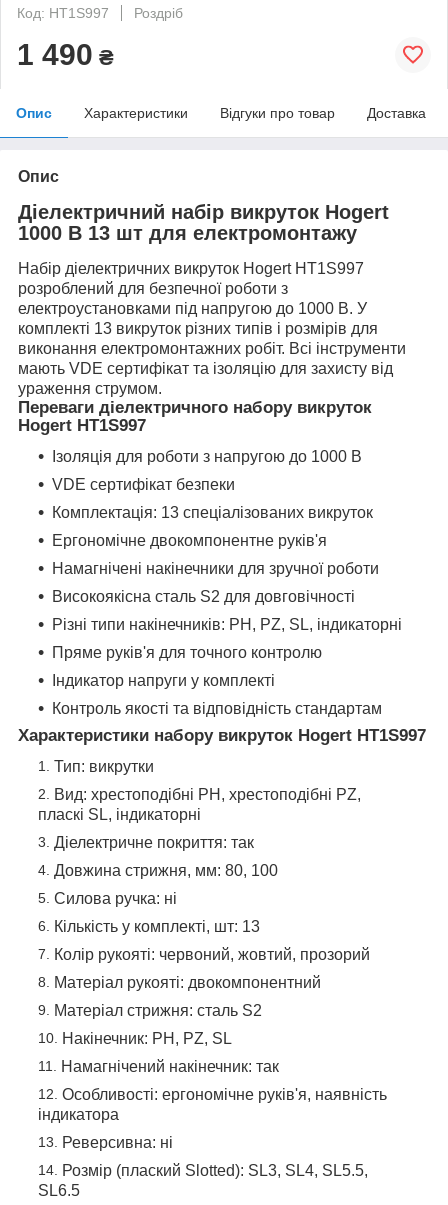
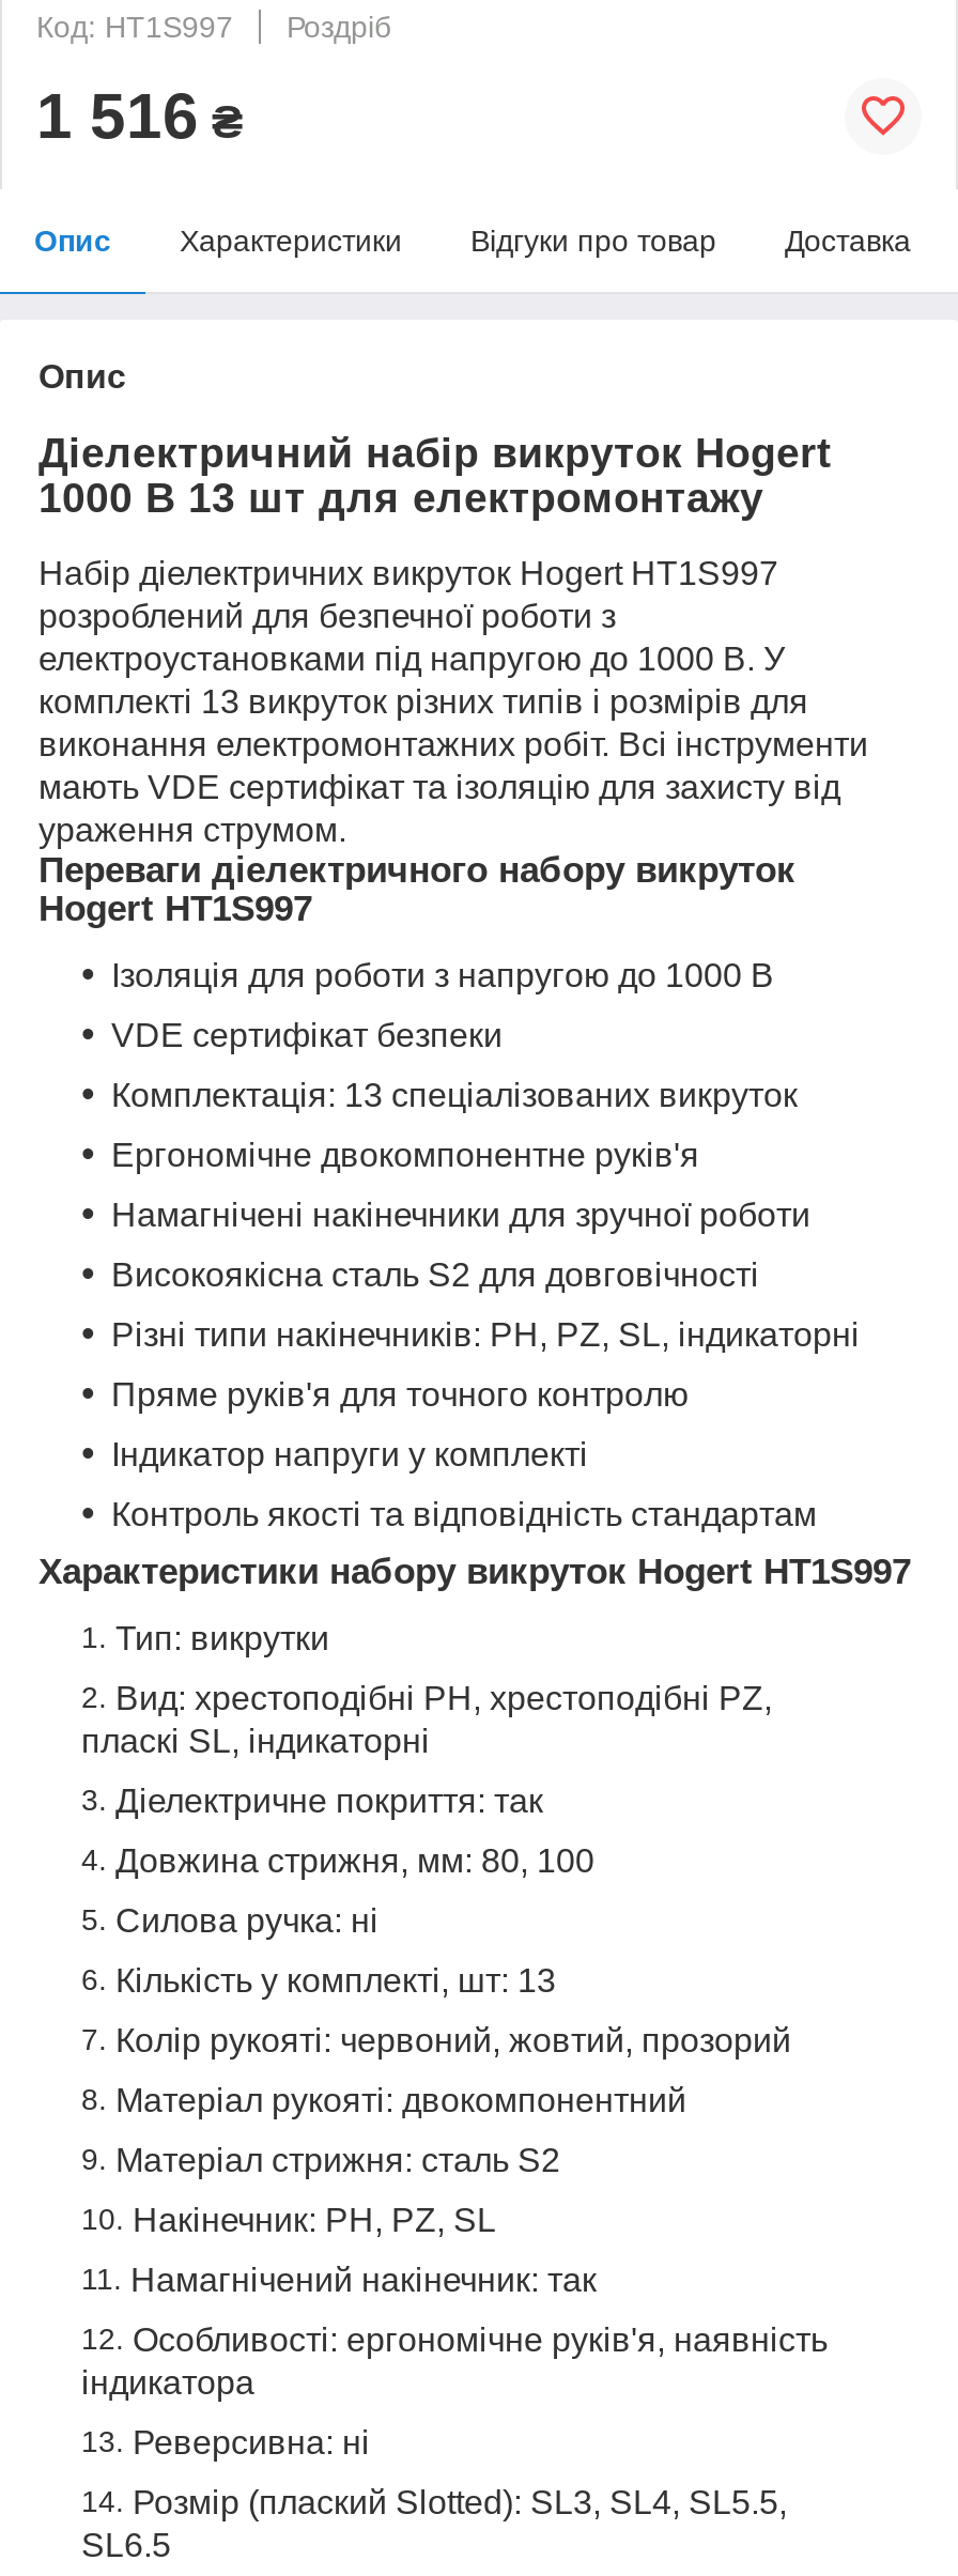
- 1 490 ₴
+ 1 516 ₴
